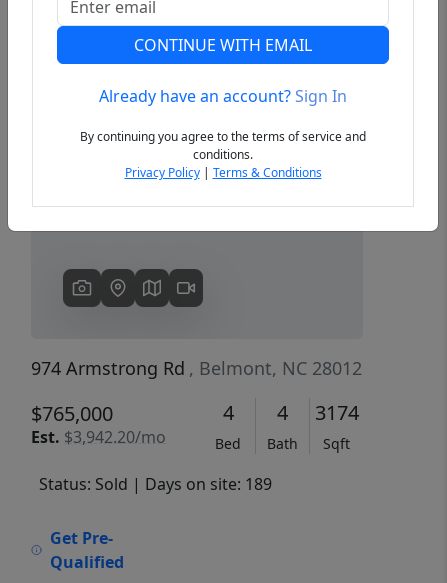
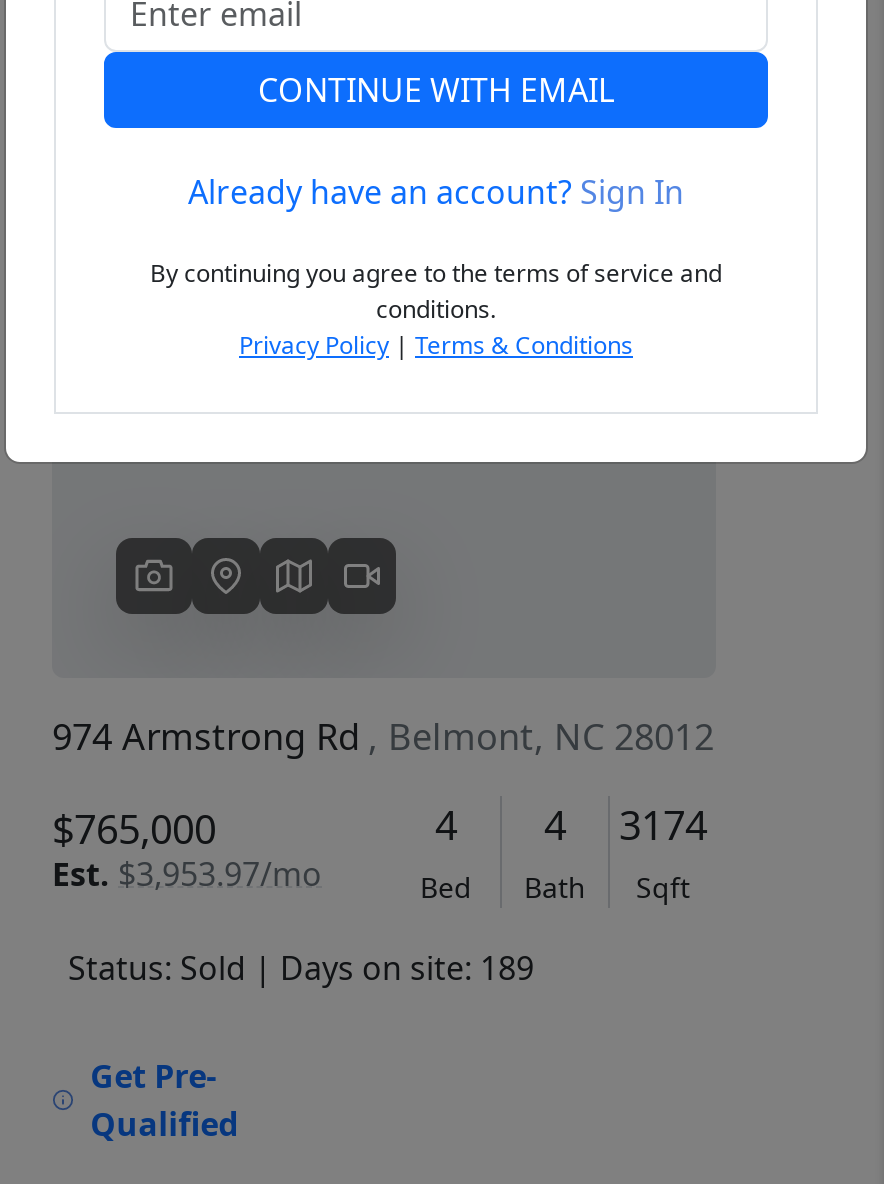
- Est. $3,942.20/mo
+ Est. $3,953.97/mo
